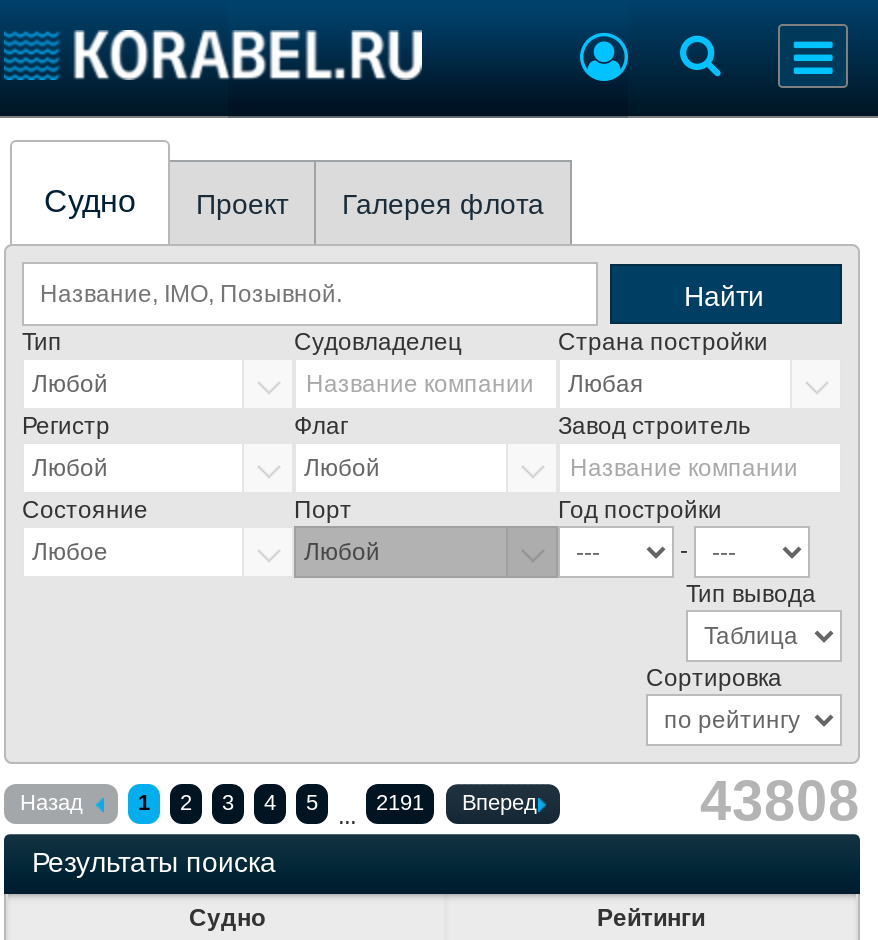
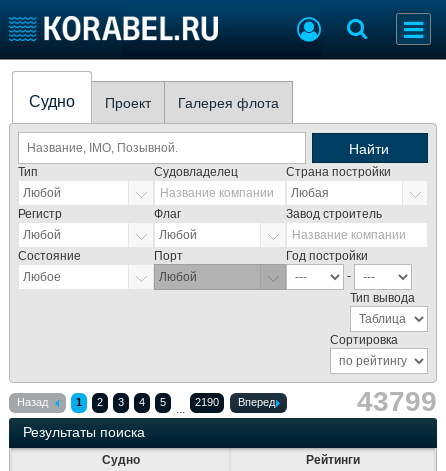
- 43808
+ 43799

- 2191
+ 2190
